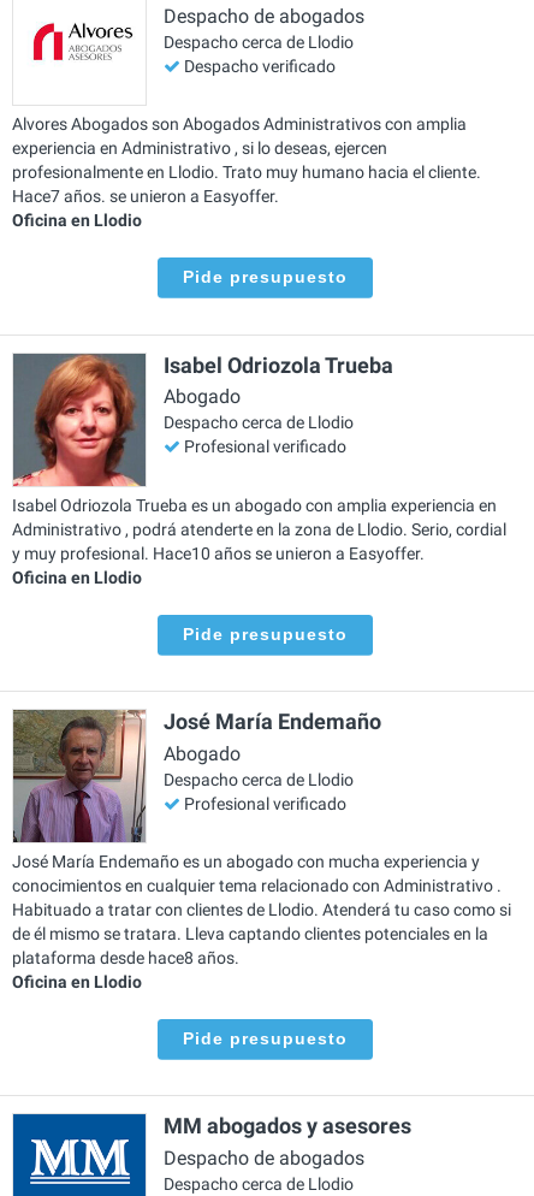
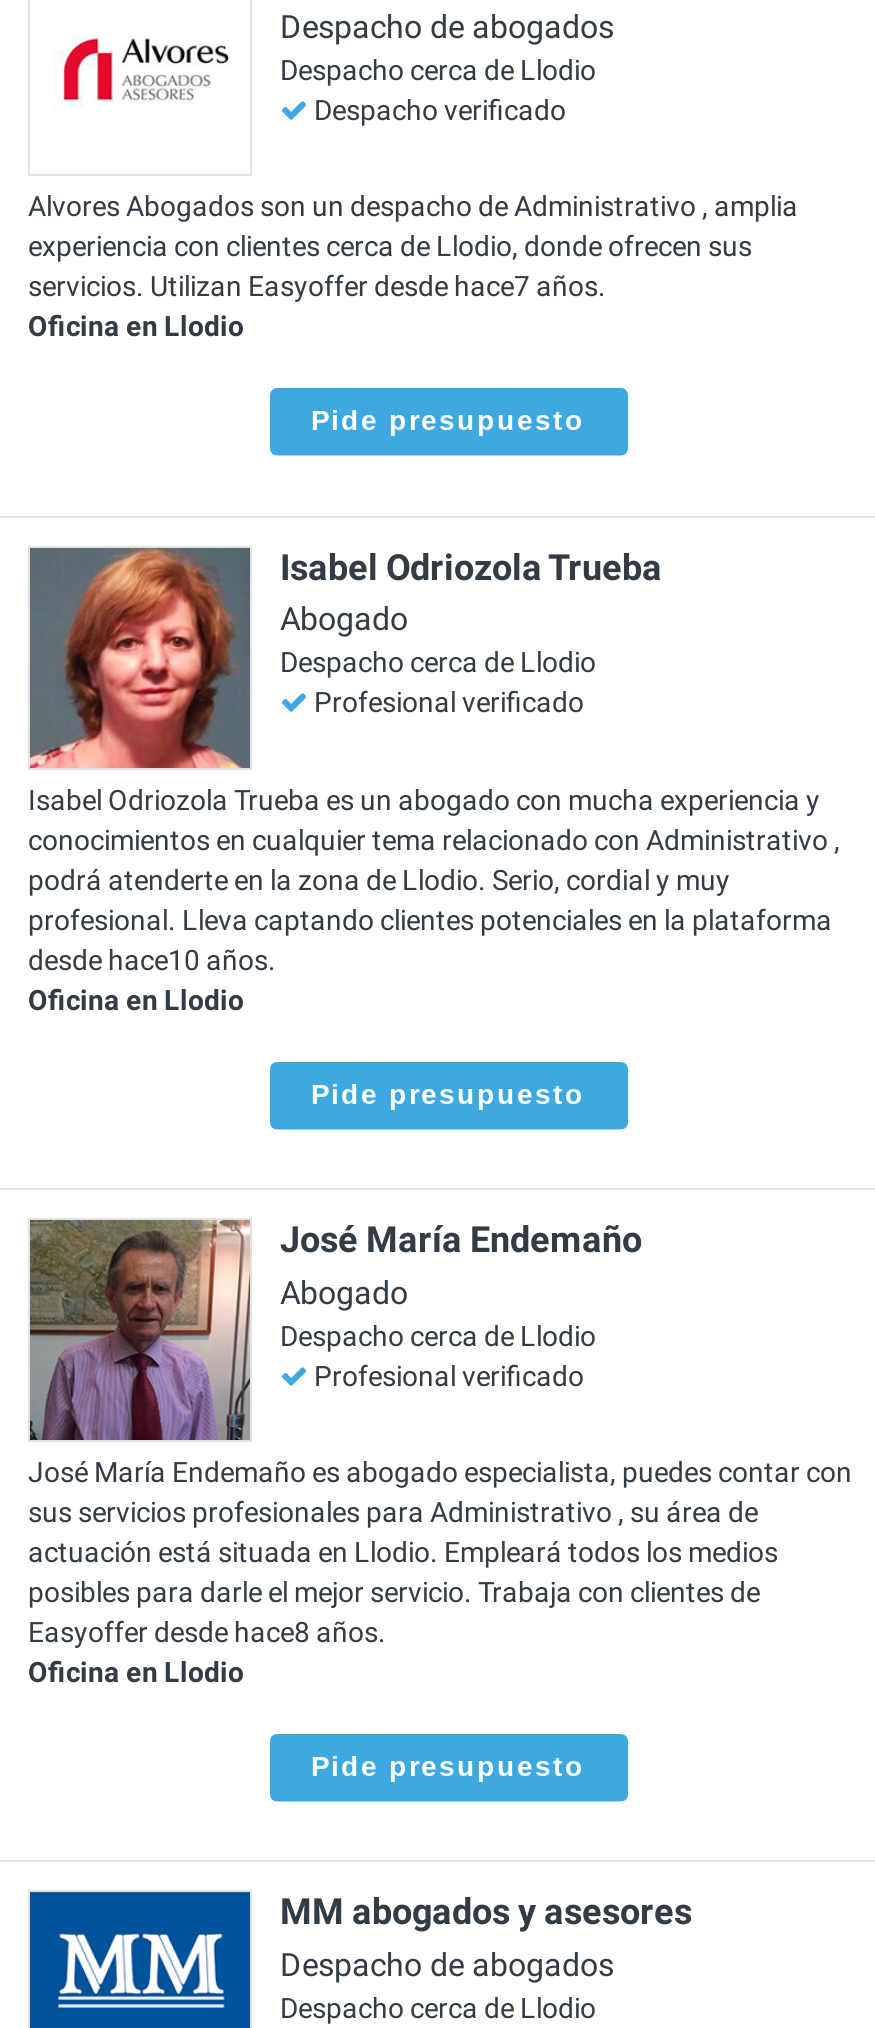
- Alvores Abogados son Abogados Administrativos con amplia
- experiencia en Administrativo , si lo deseas, ejercen
- profesionalmente en Llodio. Trato muy humano hacia el cliente.
- Hace7 años. se unieron a Easyoffer.
+ Alvores Abogados son un despacho de Administrativo , amplia
+ experiencia con clientes cerca de Llodio, donde ofrecen sus
+ servicios. Utilizan Easyoffer desde hace7 años.

moved up: [image] | Oficina en Llodio | Pide presupuesto | Isabel Odriozola Trueba | Abogado | Despacho cerca de Llodio | Profesional verificado

- Isabel Odriozola Trueba es un abogado con amplia experiencia en
- Administrativo , podrá atenderte en la zona de Llodio. Serio, cordial
- y muy profesional. Hace10 años se unieron a Easyoffer.
+ Isabel Odriozola Trueba es un abogado con mucha experiencia y
+ conocimientos en cualquier tema relacionado con Administrativo ,
+ podrá atenderte en la zona de Llodio. Serio, cordial y muy
+ profesional. Lleva captando clientes potenciales en la plataforma
+ desde hace10 años.

- José María Endemaño es un abogado con mucha experiencia y
- conocimientos en cualquier tema relacionado con Administrativo .
- Habituado a tratar con clientes de Llodio. Atenderá tu caso como si
- de él mismo se tratara. Lleva captando clientes potenciales en la
- plataforma desde hace8 años.
+ José María Endemaño es abogado especialista, puedes contar con
+ sus servicios profesionales para Administrativo , su área de
+ actuación está situada en Llodio. Empleará todos los medios
+ posibles para darle el mejor servicio. Trabaja con clientes de
+ Easyoffer desde hace8 años.
